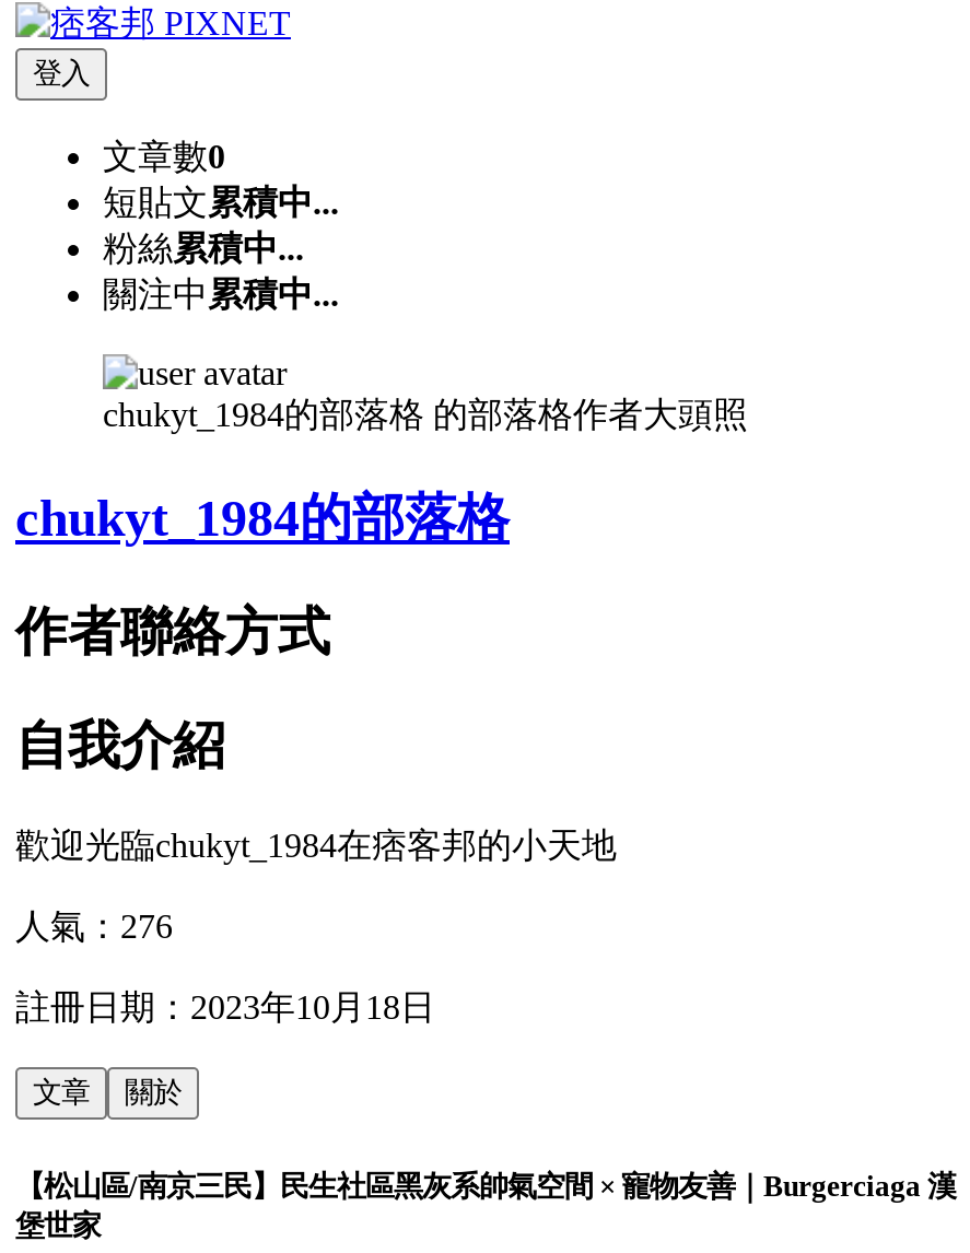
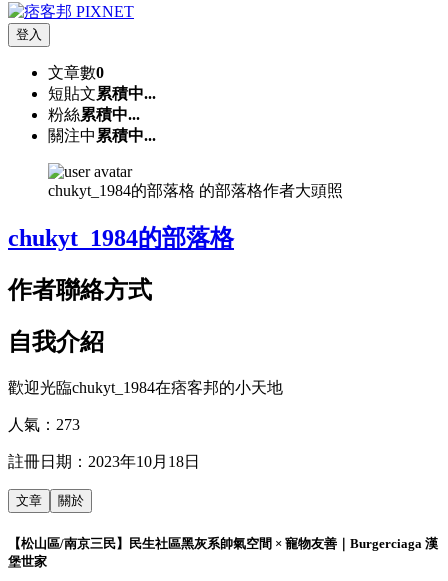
- 人氣：276
+ 人氣：273
